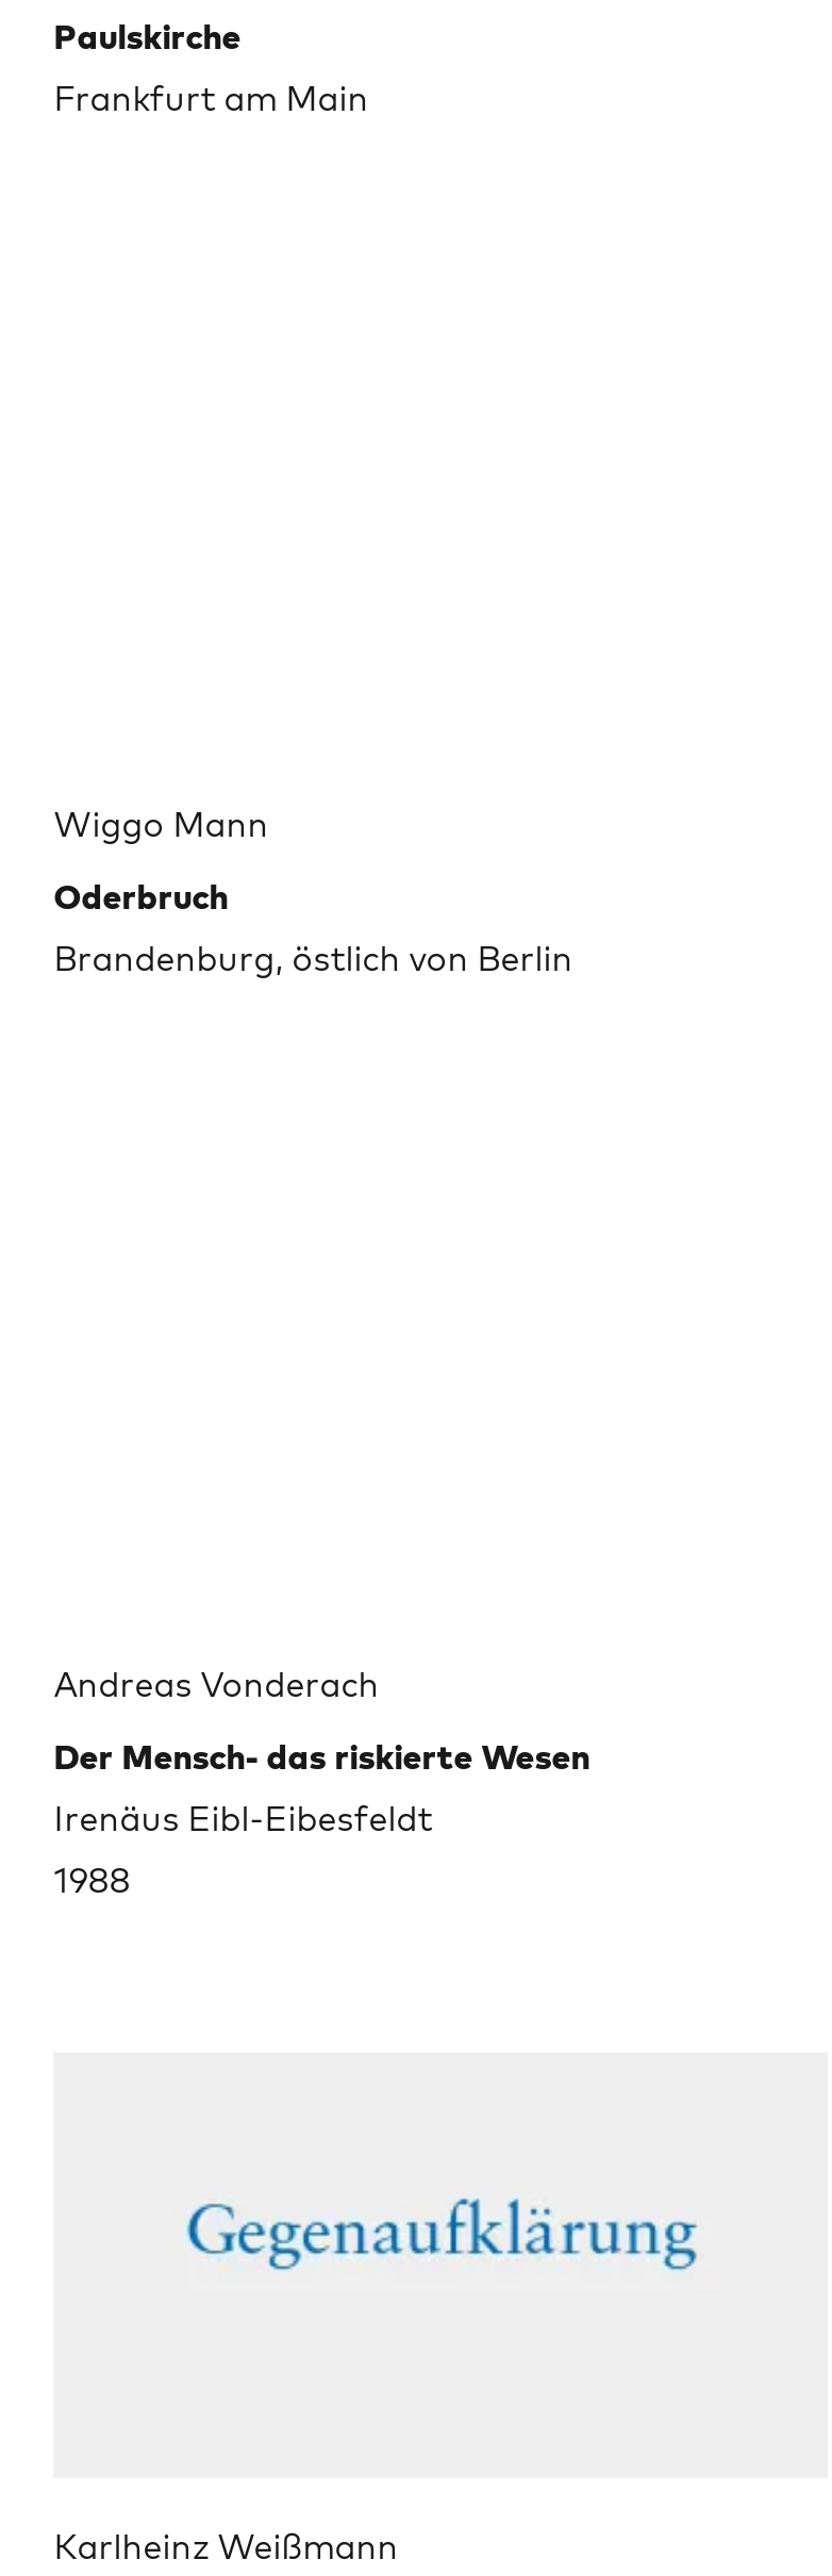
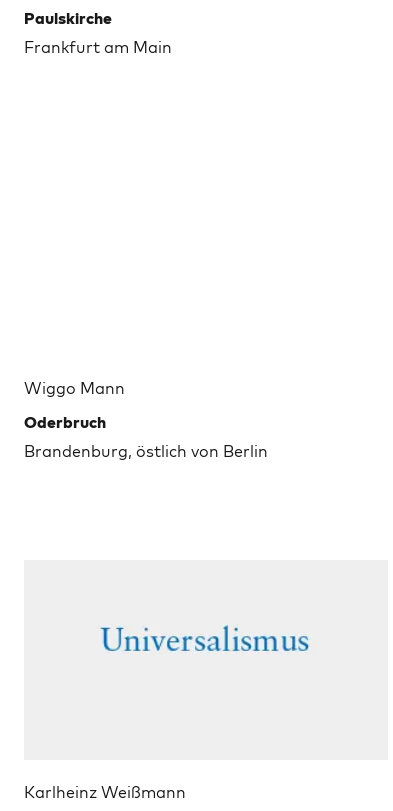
- Andreas Vonderach
- Der Mensch- das riskierte Wesen
- Irenäus Eibl-Eibesfeldt
- 1988

- [image]
+ [image]
